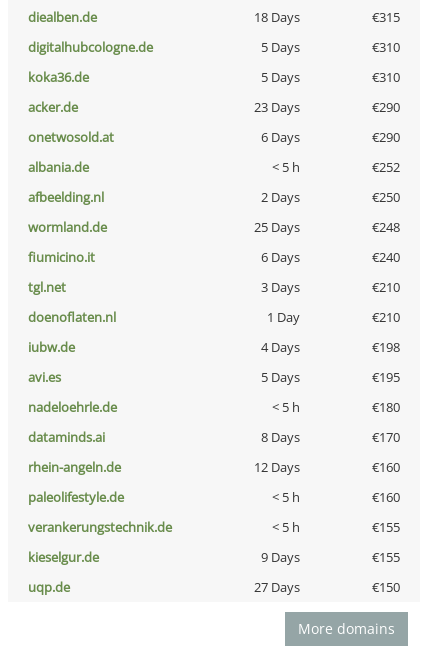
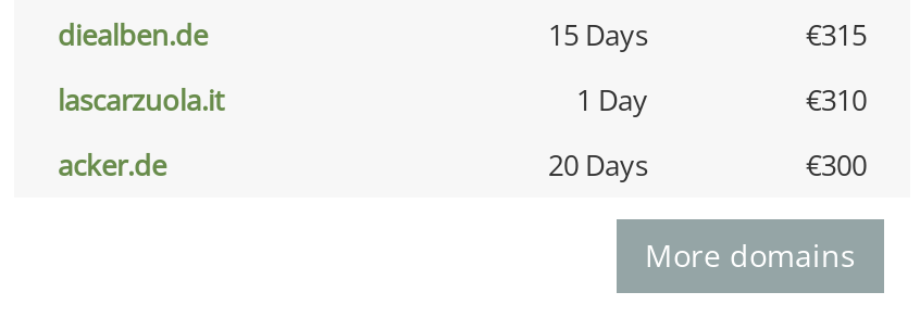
- 18 Days
+ 15 Days

- digitalhubcologne.de
- 5 Days
- €310
- koka36.de
- 5 Days
+ lascarzuola.it
+ 1 Day

- 23 Days
- €290
- onetwosold.at
- 6 Days
- €290
- albania.de
- < 5 h
- €252
- afbeelding.nl
- 2 Days
- €250
- wormland.de
- 25 Days
- €248
- fiumicino.it
- 6 Days
- €240
- tgl.net
- 3 Days
- €210
- doenoflaten.nl
- 1 Day
- €210
- iubw.de
- 4 Days
- €198
- avi.es
- 5 Days
- €195
- nadeloehrle.de
- < 5 h
- €180
- dataminds.ai
- 8 Days
- €170
- rhein-angeln.de
- 12 Days
- €160
- paleolifestyle.de
- < 5 h
- €160
- verankerungstechnik.de
- < 5 h
- €155
- kieselgur.de
- 9 Days
- €155
- uqp.de
- 27 Days
- €150
+ 20 Days
+ €300
